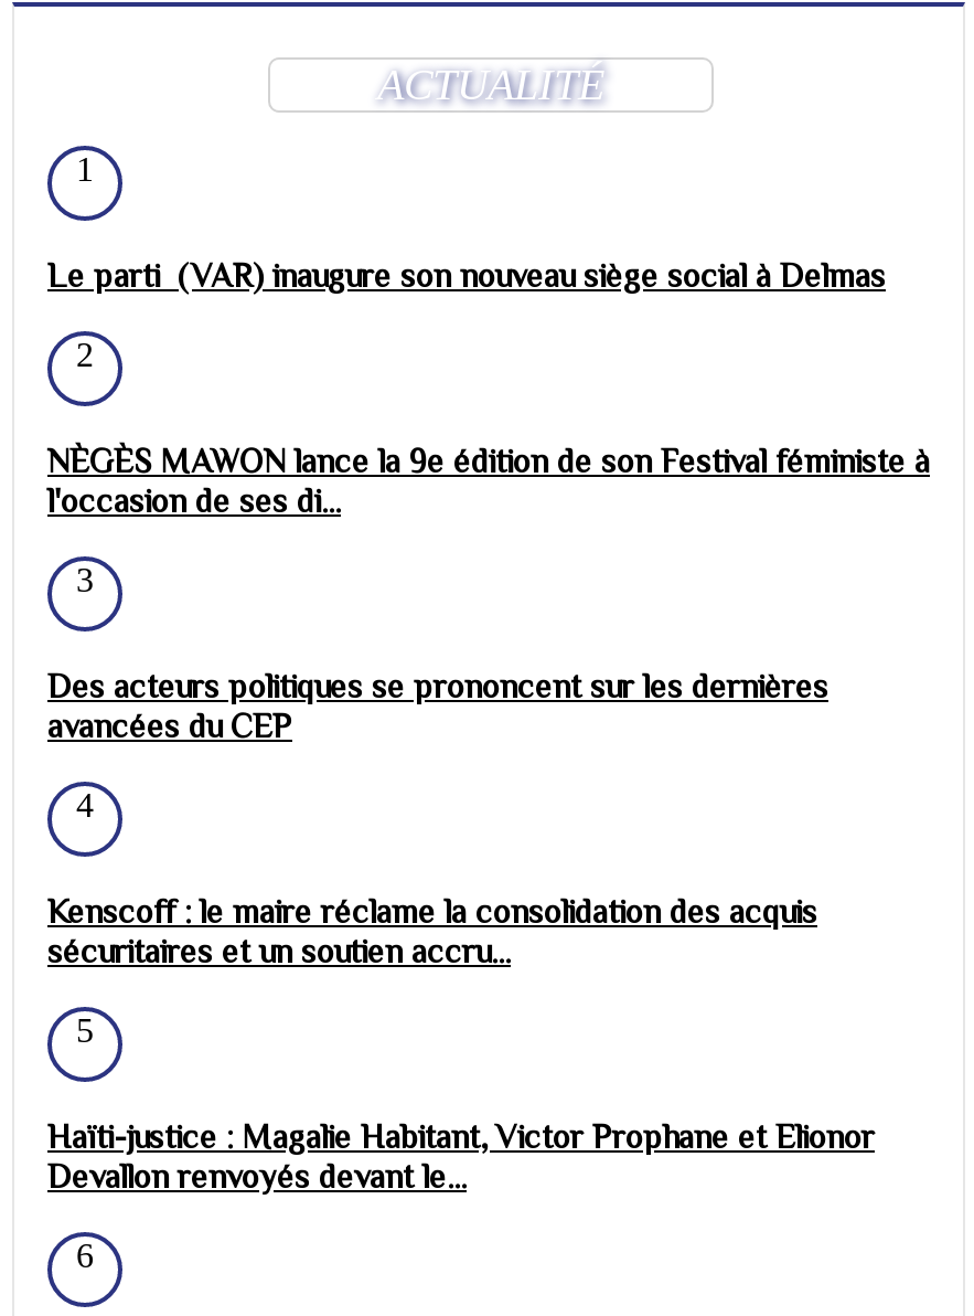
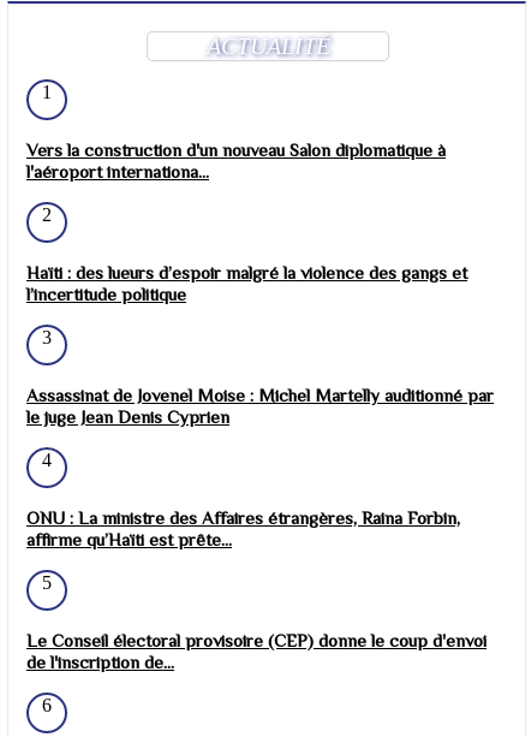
- Le parti (VAR) inaugure son nouveau siège social à Delmas
+ Vers la construction d'un nouveau Salon diplomatique à
+ l'aéroport internationa...

- NÈGÈS MAWON lance la 9e édition de son Festival féministe à
- l'occasion de ses di...
+ Haïti : des lueurs d’espoir malgré la violence des gangs et
+ l’incertitude politique

- Des acteurs politiques se prononcent sur les dernières
- avancées du CEP
+ Assassinat de Jovenel Moise : Michel Martelly auditionné par
+ le juge Jean Denis Cyprien

- Kenscoff : le maire réclame la consolidation des acquis
- sécuritaires et un soutien accru...
+ ONU : La ministre des Affaires étrangères, Raina Forbin,
+ affirme qu’Haïti est prête...

- Haïti-justice : Magalie Habitant, Victor Prophane et Elionor
- Devallon renvoyés devant le...
+ Le Conseil électoral provisoire (CEP) donne le coup d'envoi
+ de l'inscription de...
